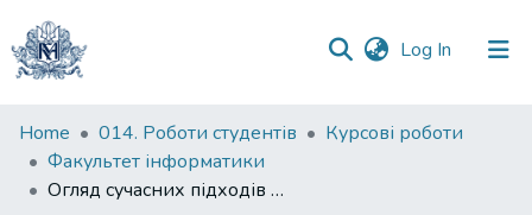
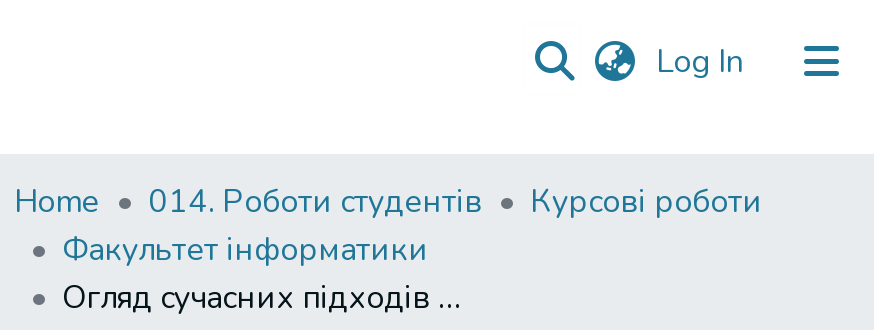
- [image]
